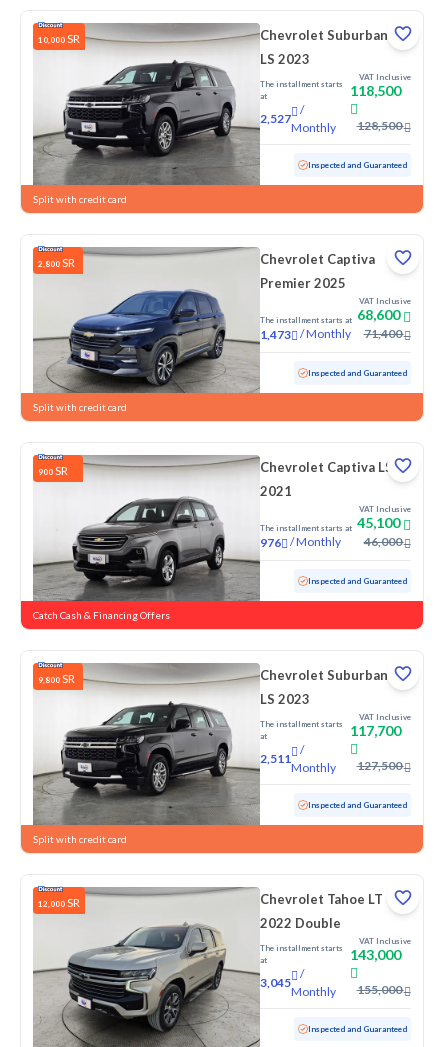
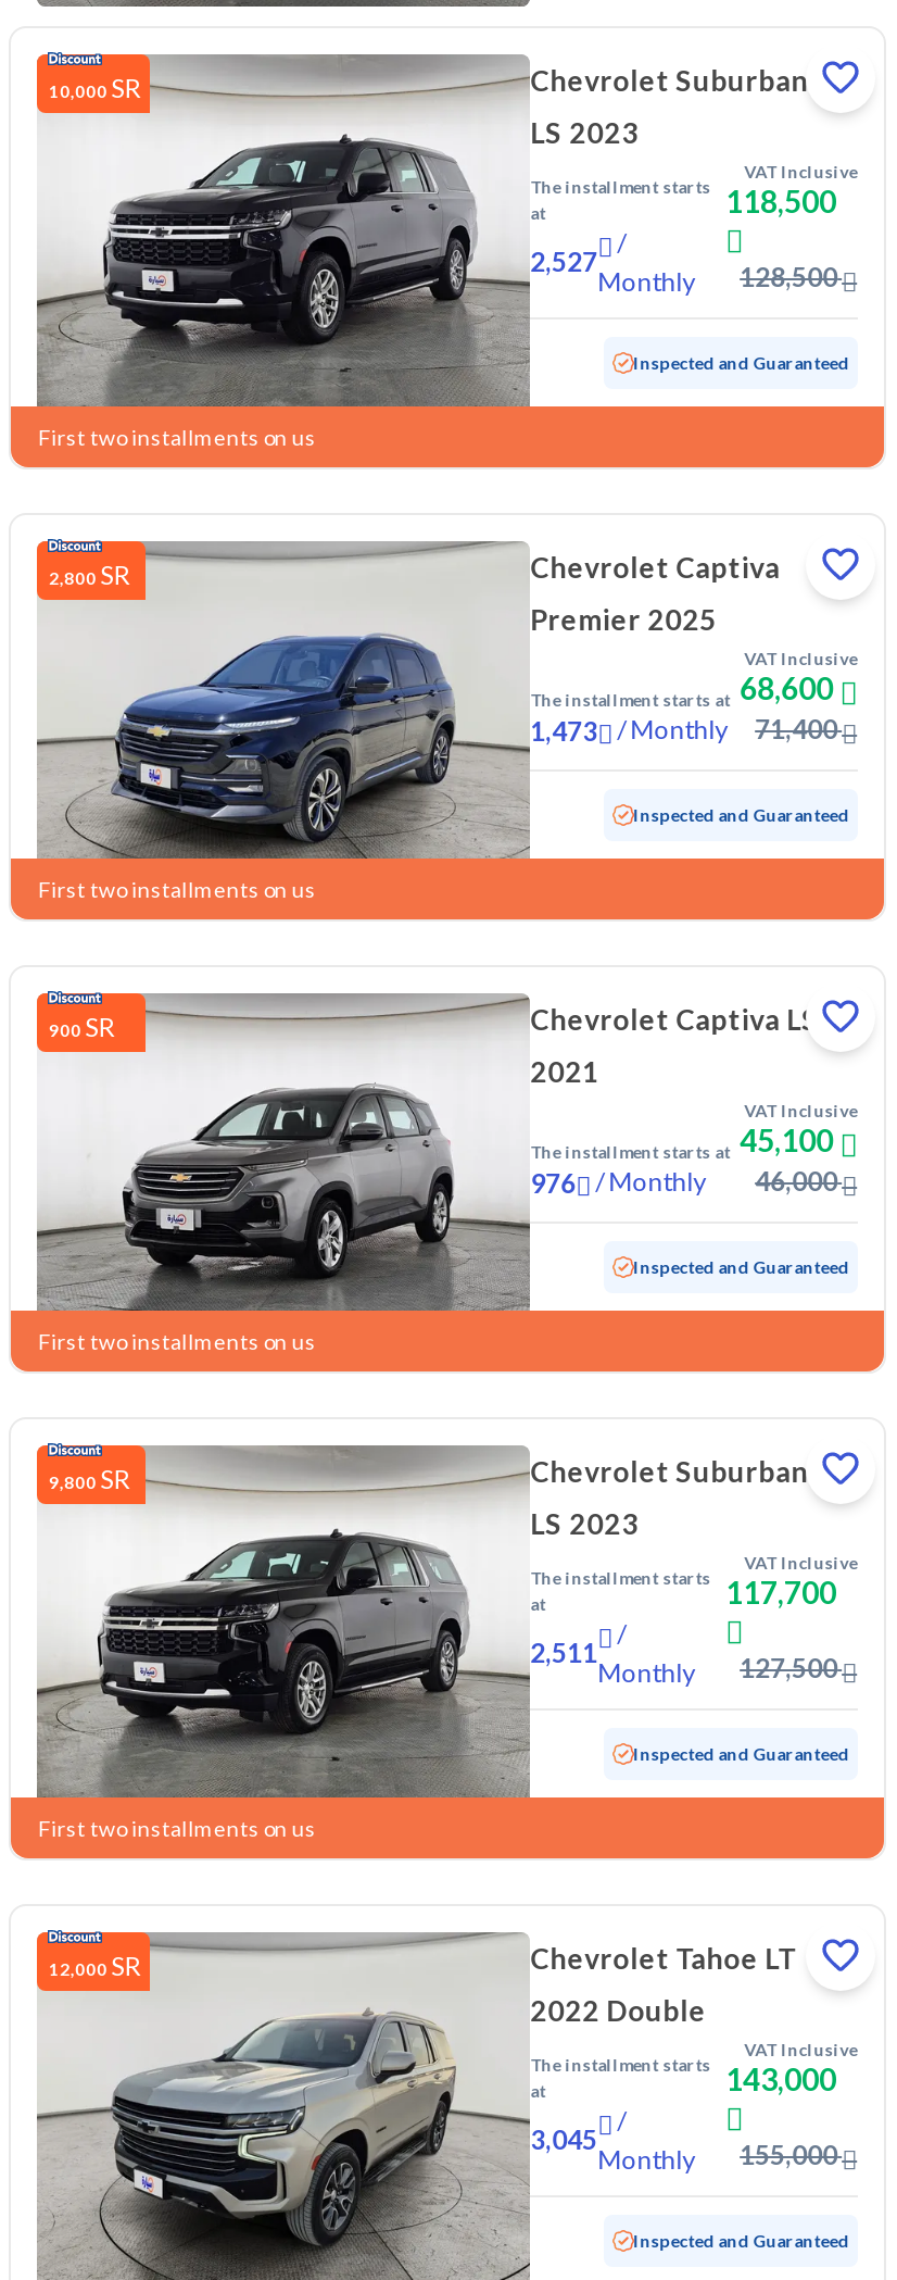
- Split with credit card
+ First two installments on us

- Split with credit card
+ First two installments on us

- Catch Cash & Financing Offers
+ First two installments on us

- Split with credit card
+ First two installments on us
